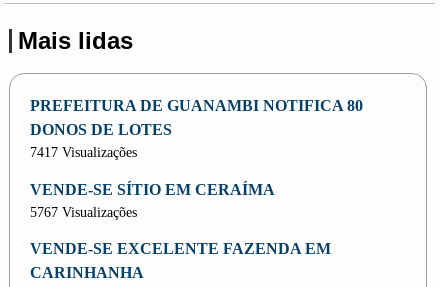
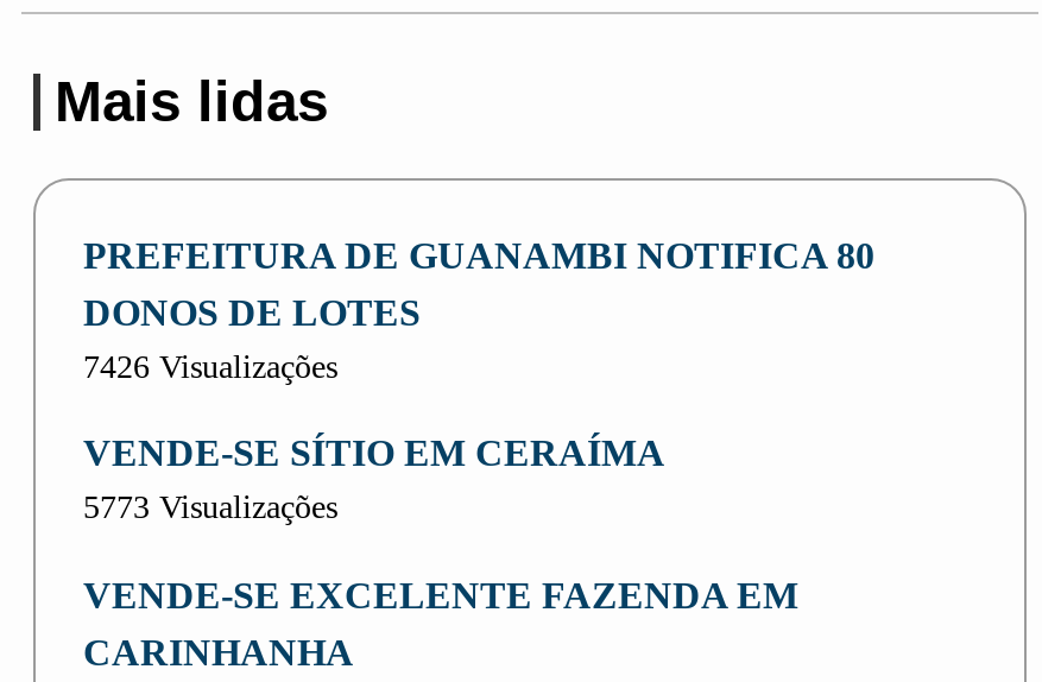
- 7417 Visualizações
+ 7426 Visualizações

- 5767 Visualizações
+ 5773 Visualizações
